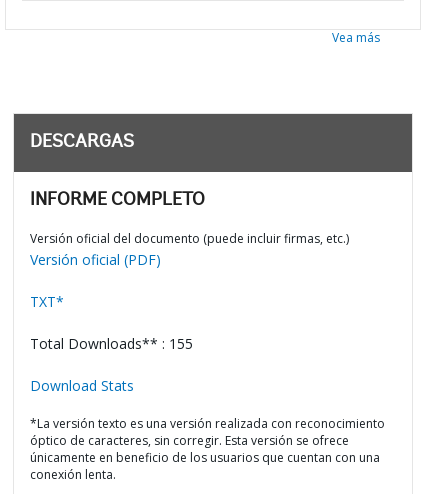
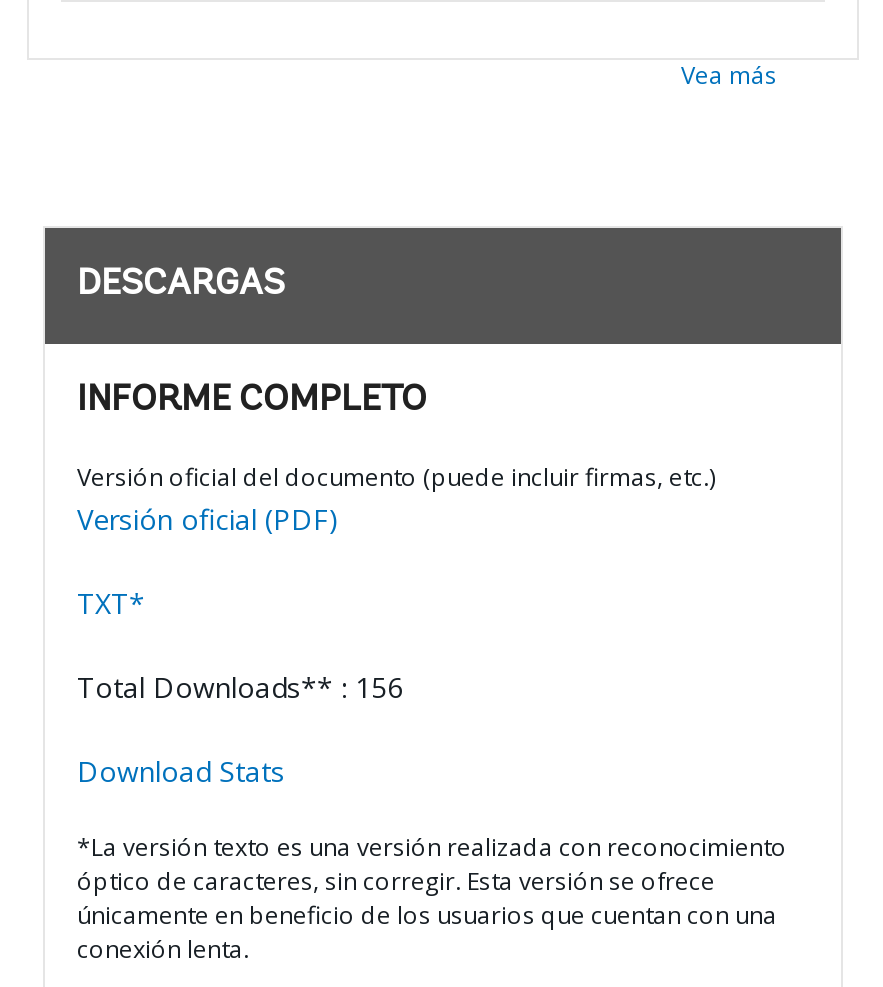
- Total Downloads** : 155
+ Total Downloads** : 156
